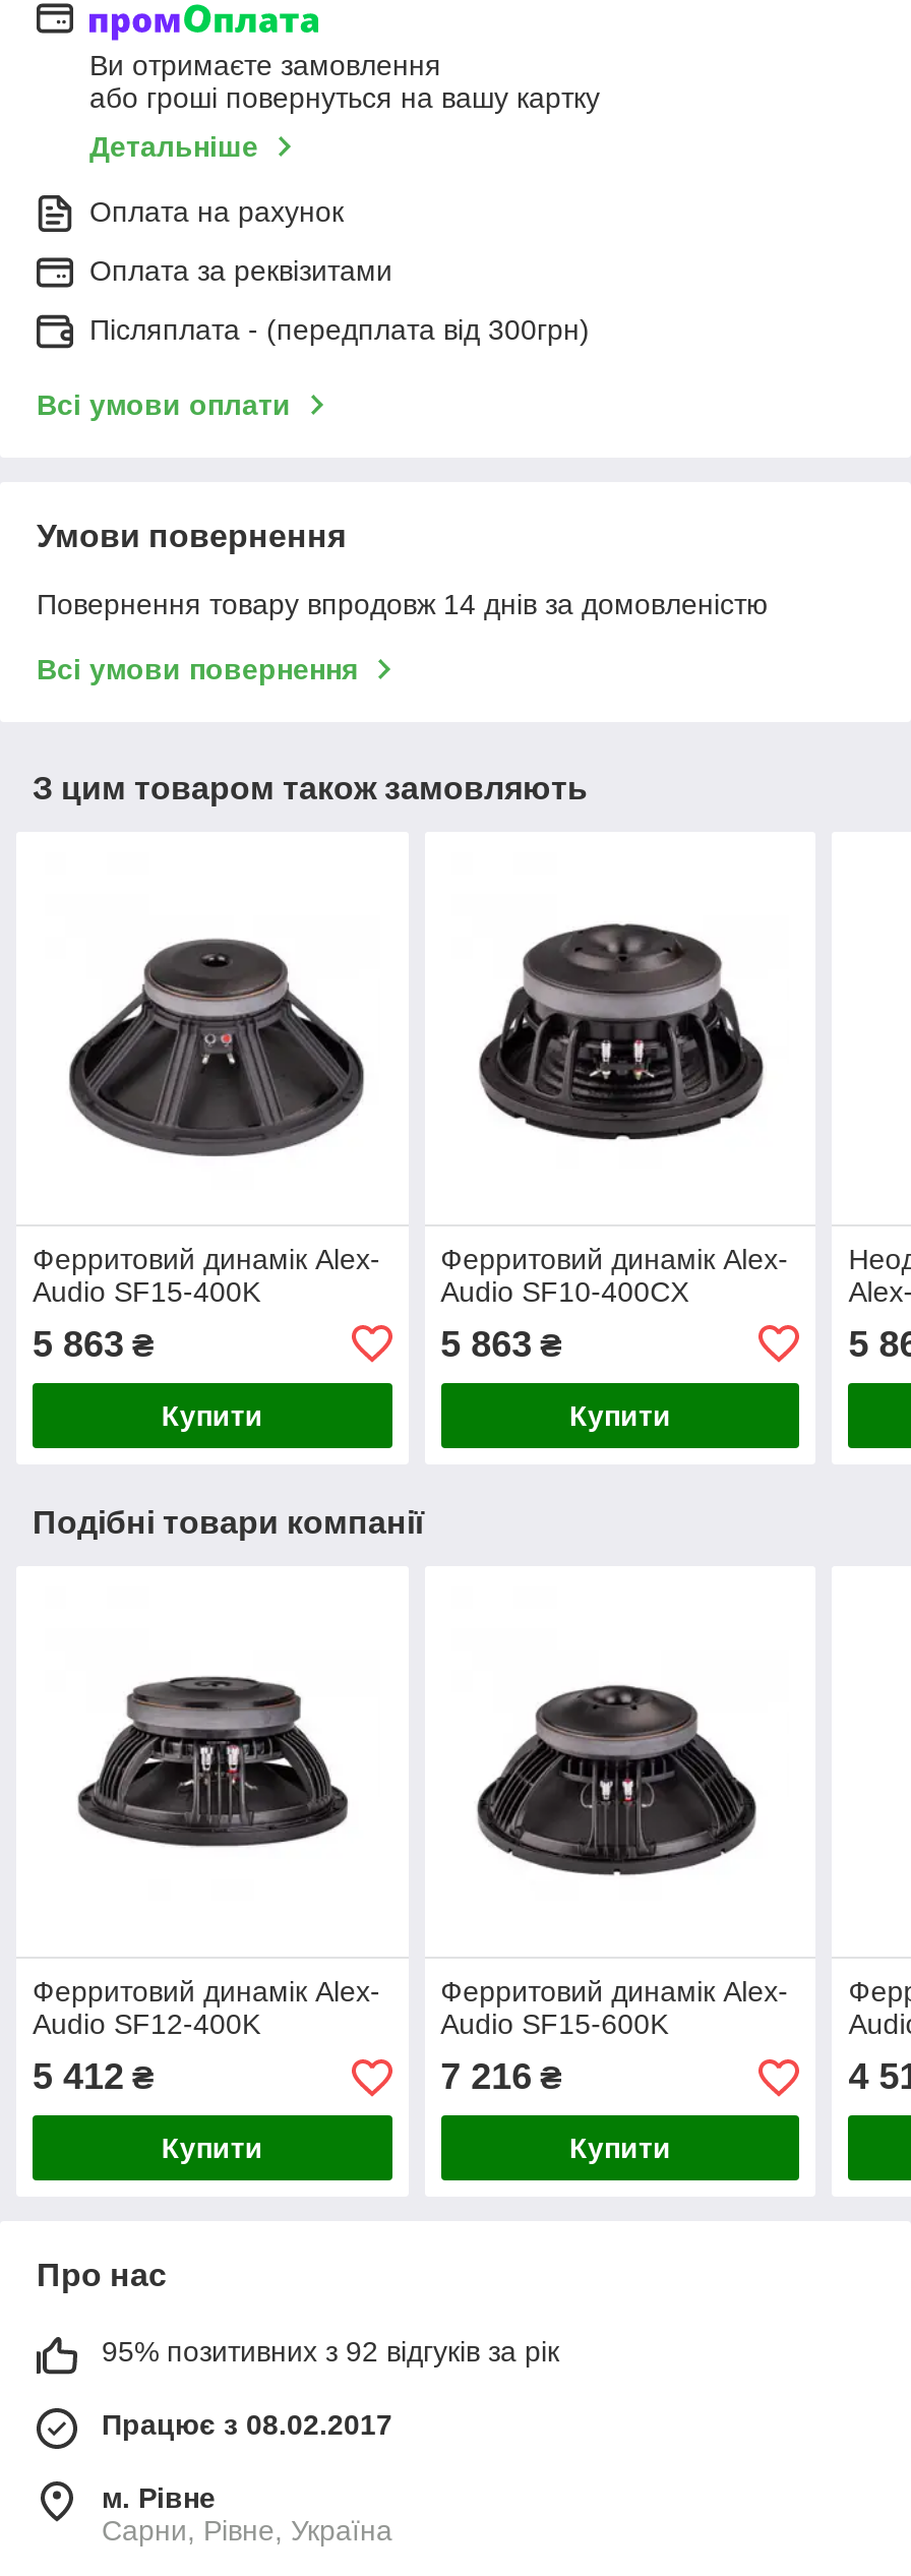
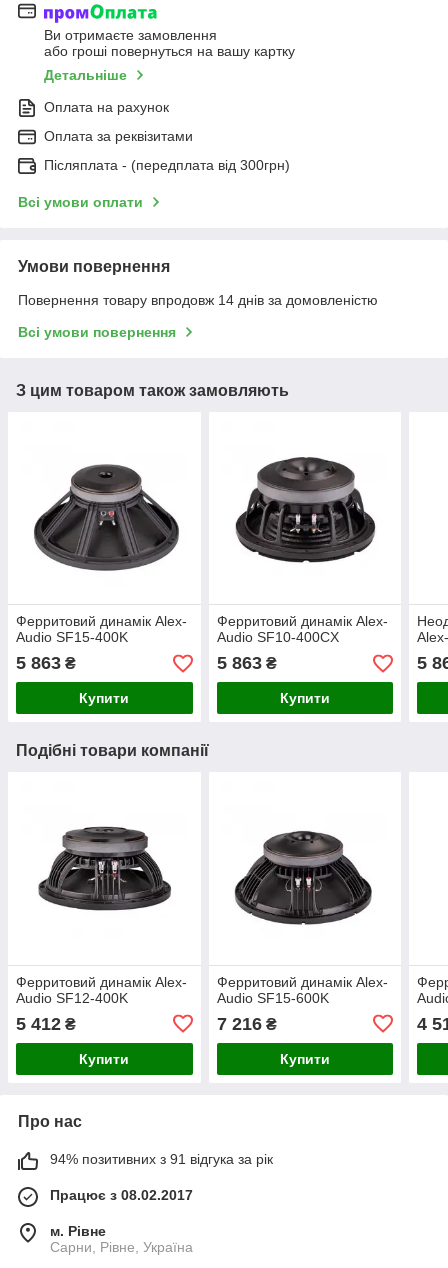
- 95% позитивних з 92 відгуків за рік
+ 94% позитивних з 91 відгука за рік
